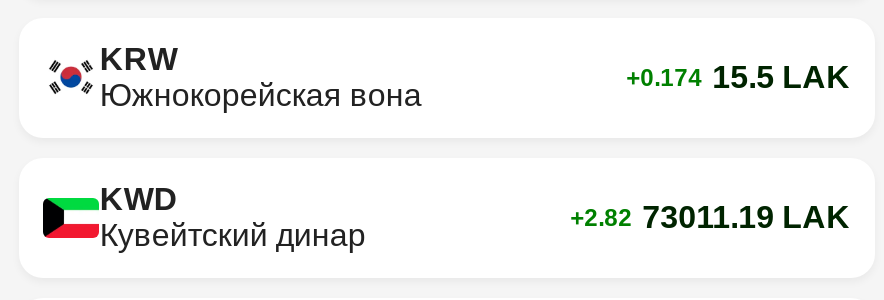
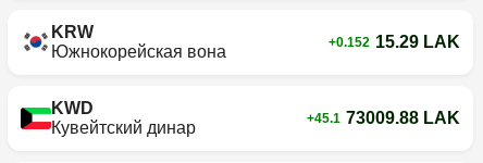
- +0.174 15.5 LAK
+ +0.152 15.29 LAK

- +2.82 73011.19 LAK
+ +45.1 73009.88 LAK
